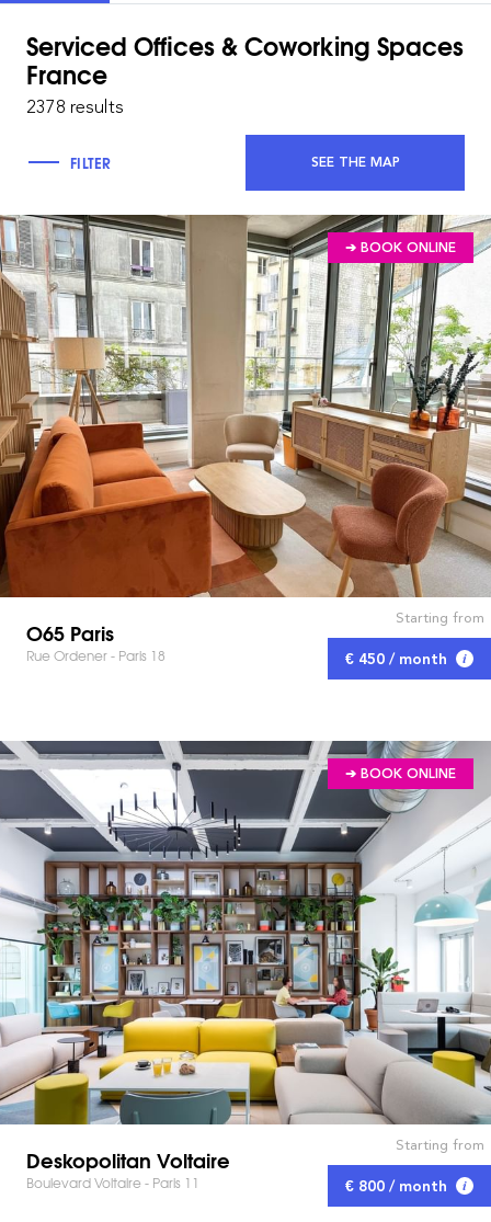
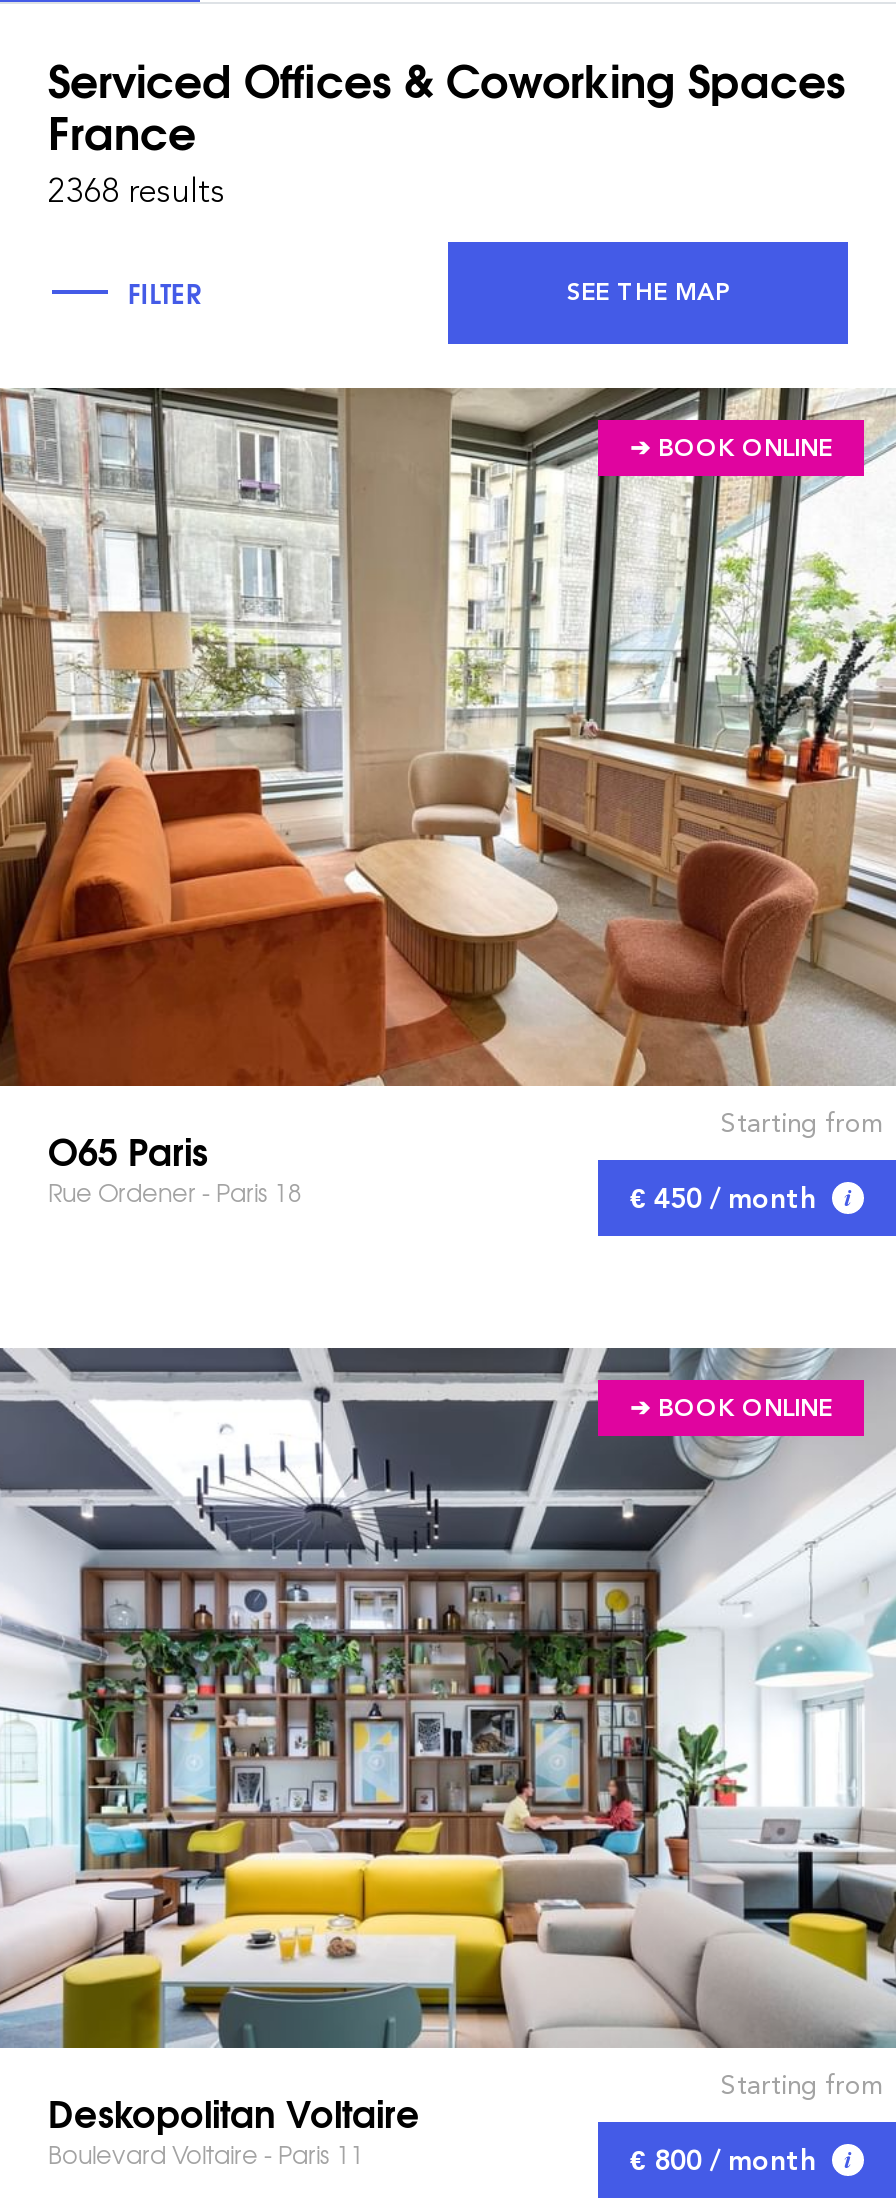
- 2378 results
+ 2368 results
